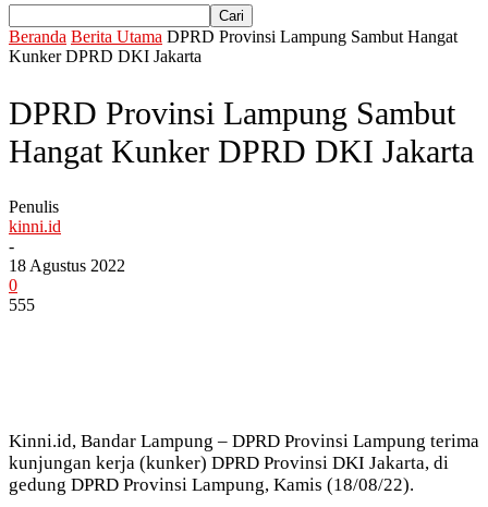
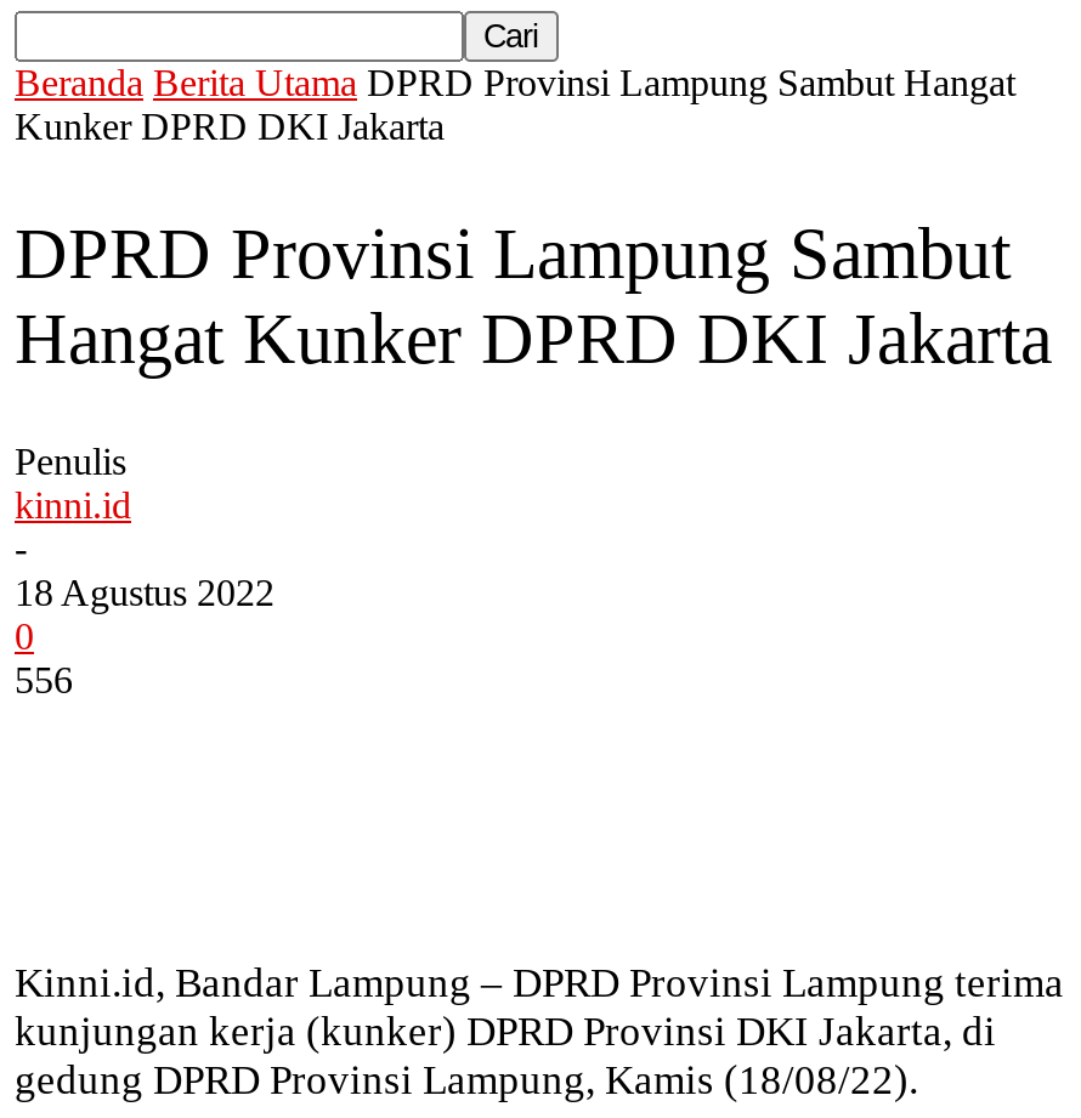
- 555
+ 556
